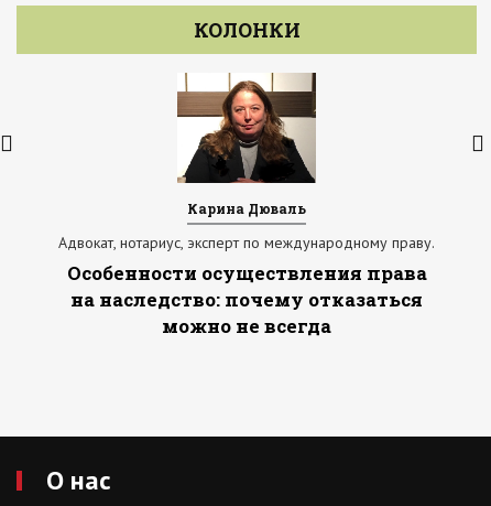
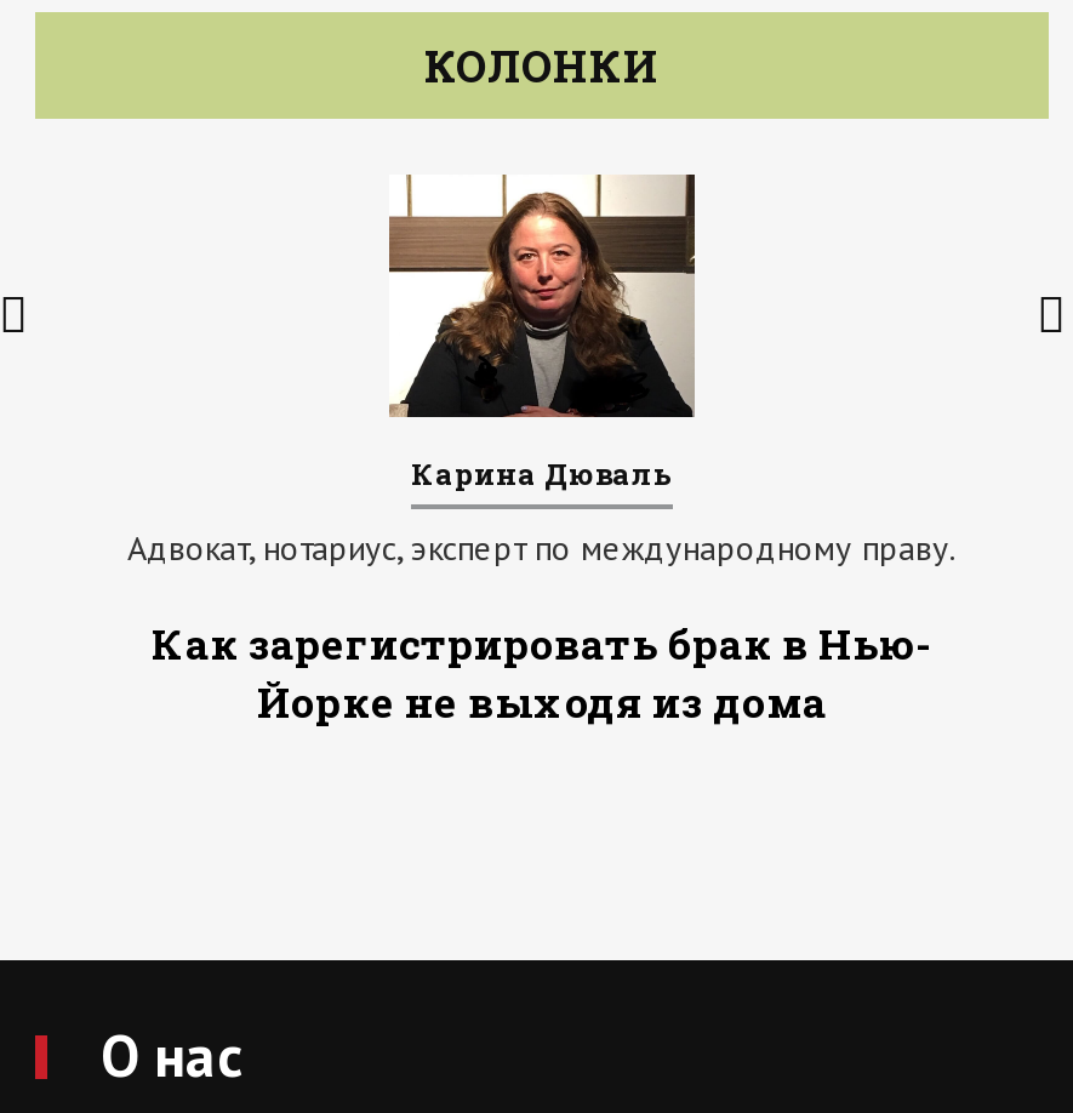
- Особенности осуществления права
- на наследство: почему отказаться
- можно не всегда
+ Как зарегистрировать брак в Нью-
+ Йорке не выходя из дома
